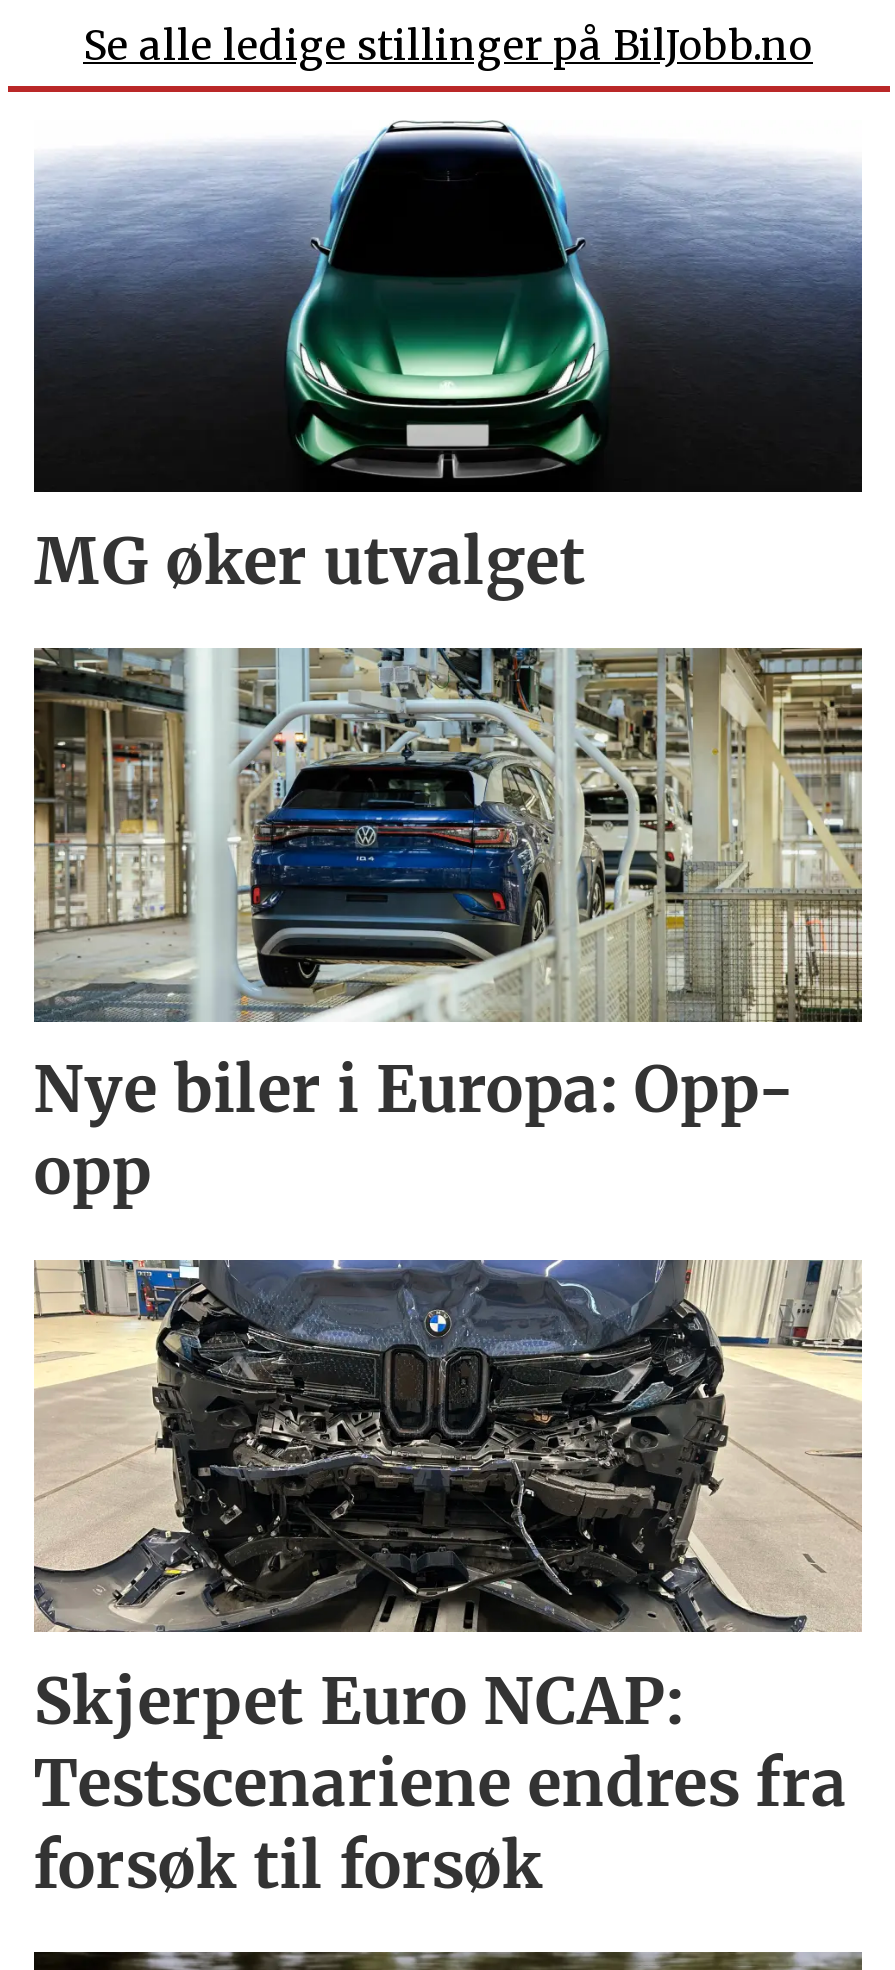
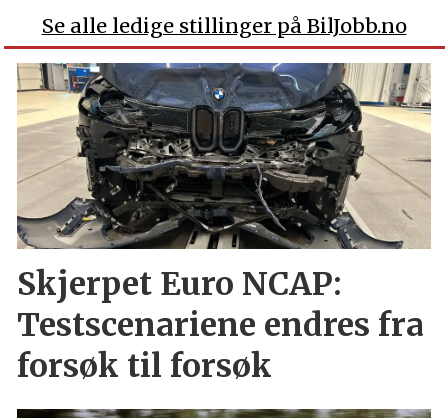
- [image]
- MG øker utvalget

- [image]
- Nye biler i Europa: Opp-
- opp
